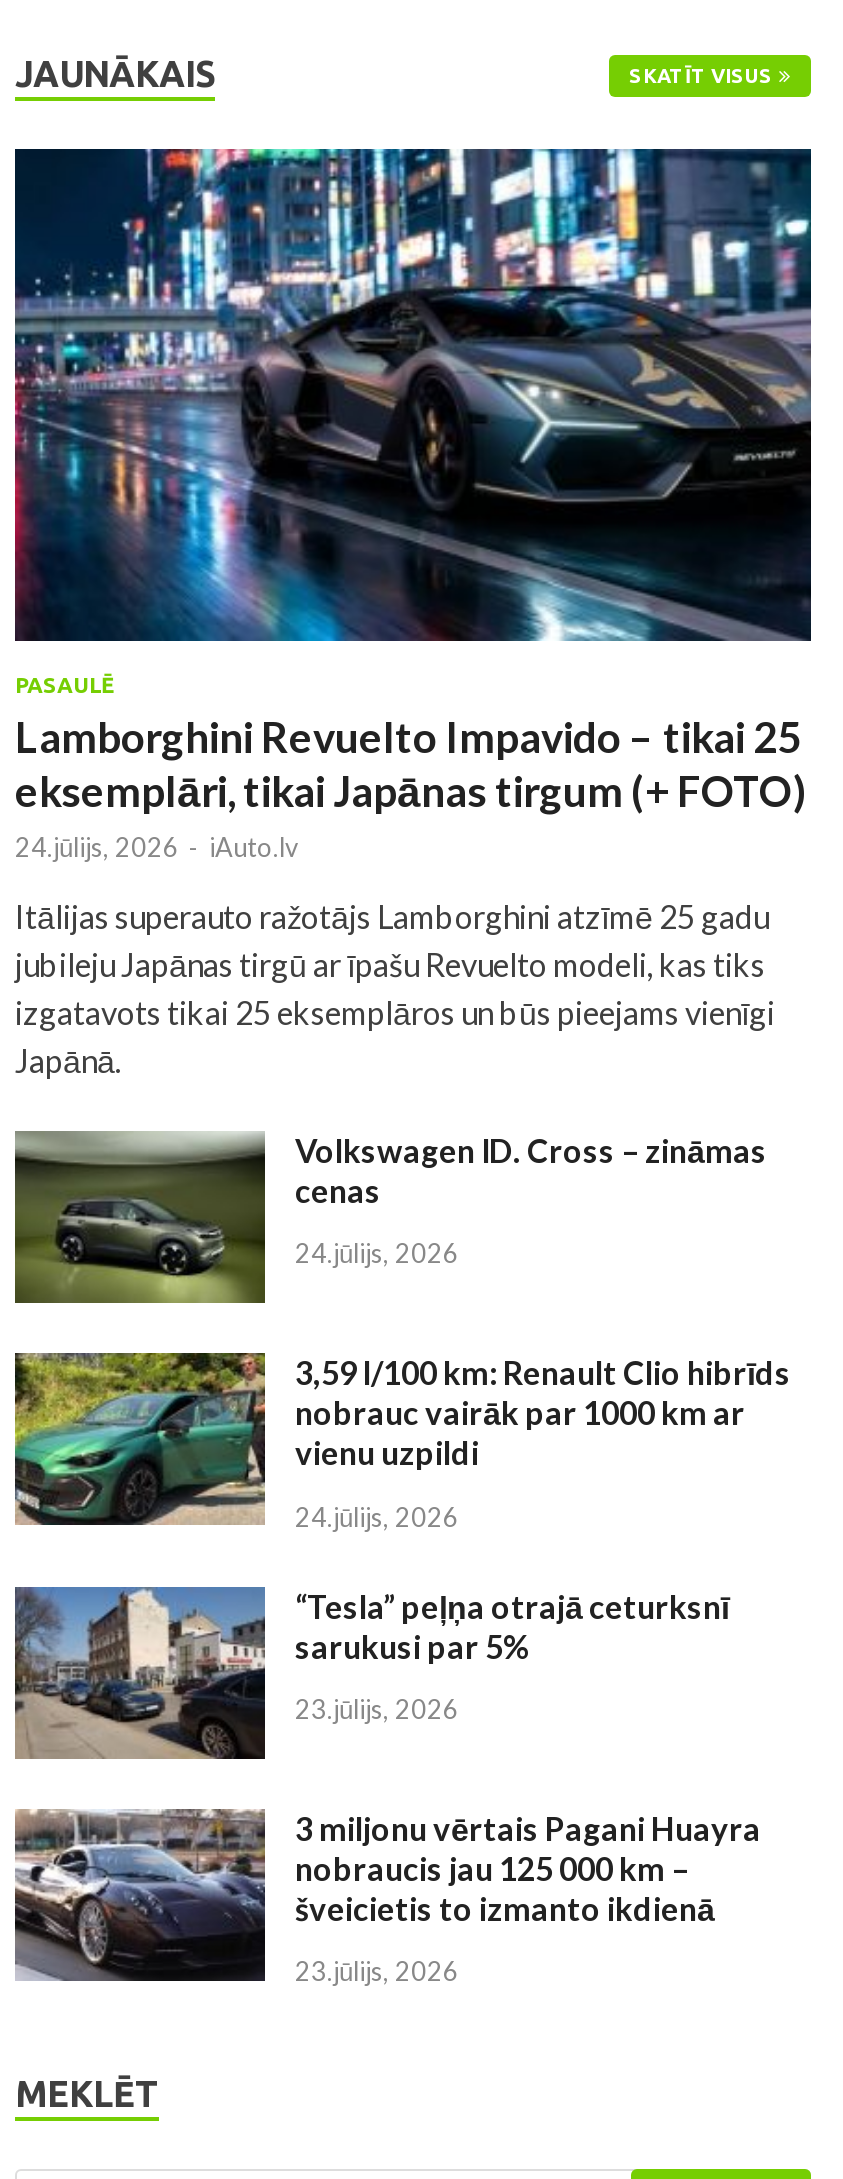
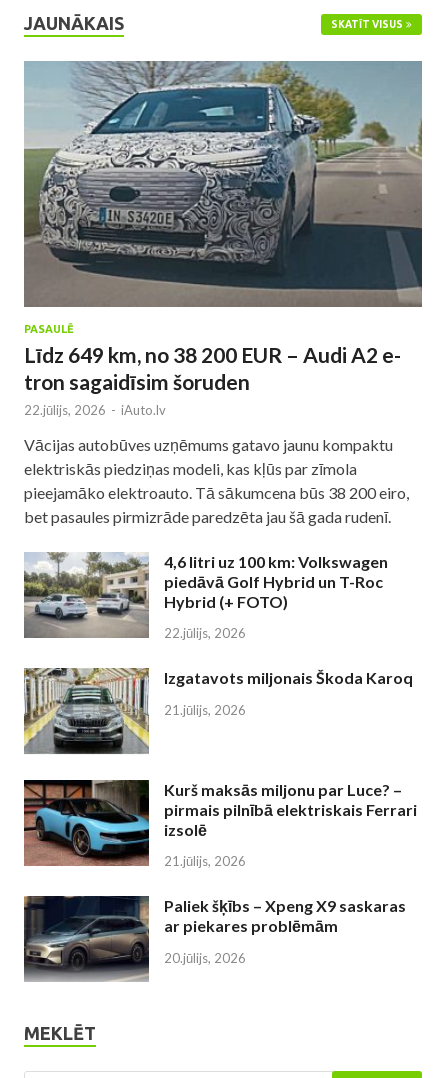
- [image]
- Lamborghini Revuelto Impavido – tikai 25
- eksemplāri, tikai Japānas tirgum (+ FOTO)
- 24.jūlijs, 2026 - iAuto.lv
+ [image]
+ Līdz 649 km, no 38 200 EUR – Audi A2 e-
+ tron sagaidīsim šoruden
+ 22.jūlijs, 2026 - iAuto.lv

- Itālijas superauto ražotājs Lamborghini atzīmē 25 gadu
- jubileju Japānas tirgū ar īpašu Revuelto modeli, kas tiks
- izgatavots tikai 25 eksemplāros un būs pieejams vienīgi
- Japānā.
+ Vācijas autobūves uzņēmums gatavo jaunu kompaktu
+ elektriskās piedziņas modeli, kas kļūs par zīmola
+ pieejamāko elektroauto. Tā sākumcena būs 38 200 eiro,
+ bet pasaules pirmizrāde paredzēta jau šā gada rudenī.

- [image]
- Volkswagen ID. Cross – zināmas
- cenas
+ [image]
+ 4,6 litri uz 100 km: Volkswagen
+ piedāvā Golf Hybrid un T-Roc
+ Hybrid (+ FOTO)

- 24.jūlijs, 2026
+ 22.jūlijs, 2026

- [image]
- 3,59 l/100 km: Renault Clio hibrīds
- nobrauc vairāk par 1000 km ar
- vienu uzpildi
+ [image]
+ Izgatavots miljonais Škoda Karoq

- 24.jūlijs, 2026
+ 21.jūlijs, 2026

- [image]
- “Tesla” peļņa otrajā ceturksnī
- sarukusi par 5%
+ [image]
+ Kurš maksās miljonu par Luce? –
+ pirmais pilnībā elektriskais Ferrari
+ izsolē

- 23.jūlijs, 2026
+ 21.jūlijs, 2026

- [image]
- 3 miljonu vērtais Pagani Huayra
- nobraucis jau 125 000 km –
- šveicietis to izmanto ikdienā
+ [image]
+ Paliek šķībs – Xpeng X9 saskaras
+ ar piekares problēmām

- 23.jūlijs, 2026
+ 20.jūlijs, 2026
